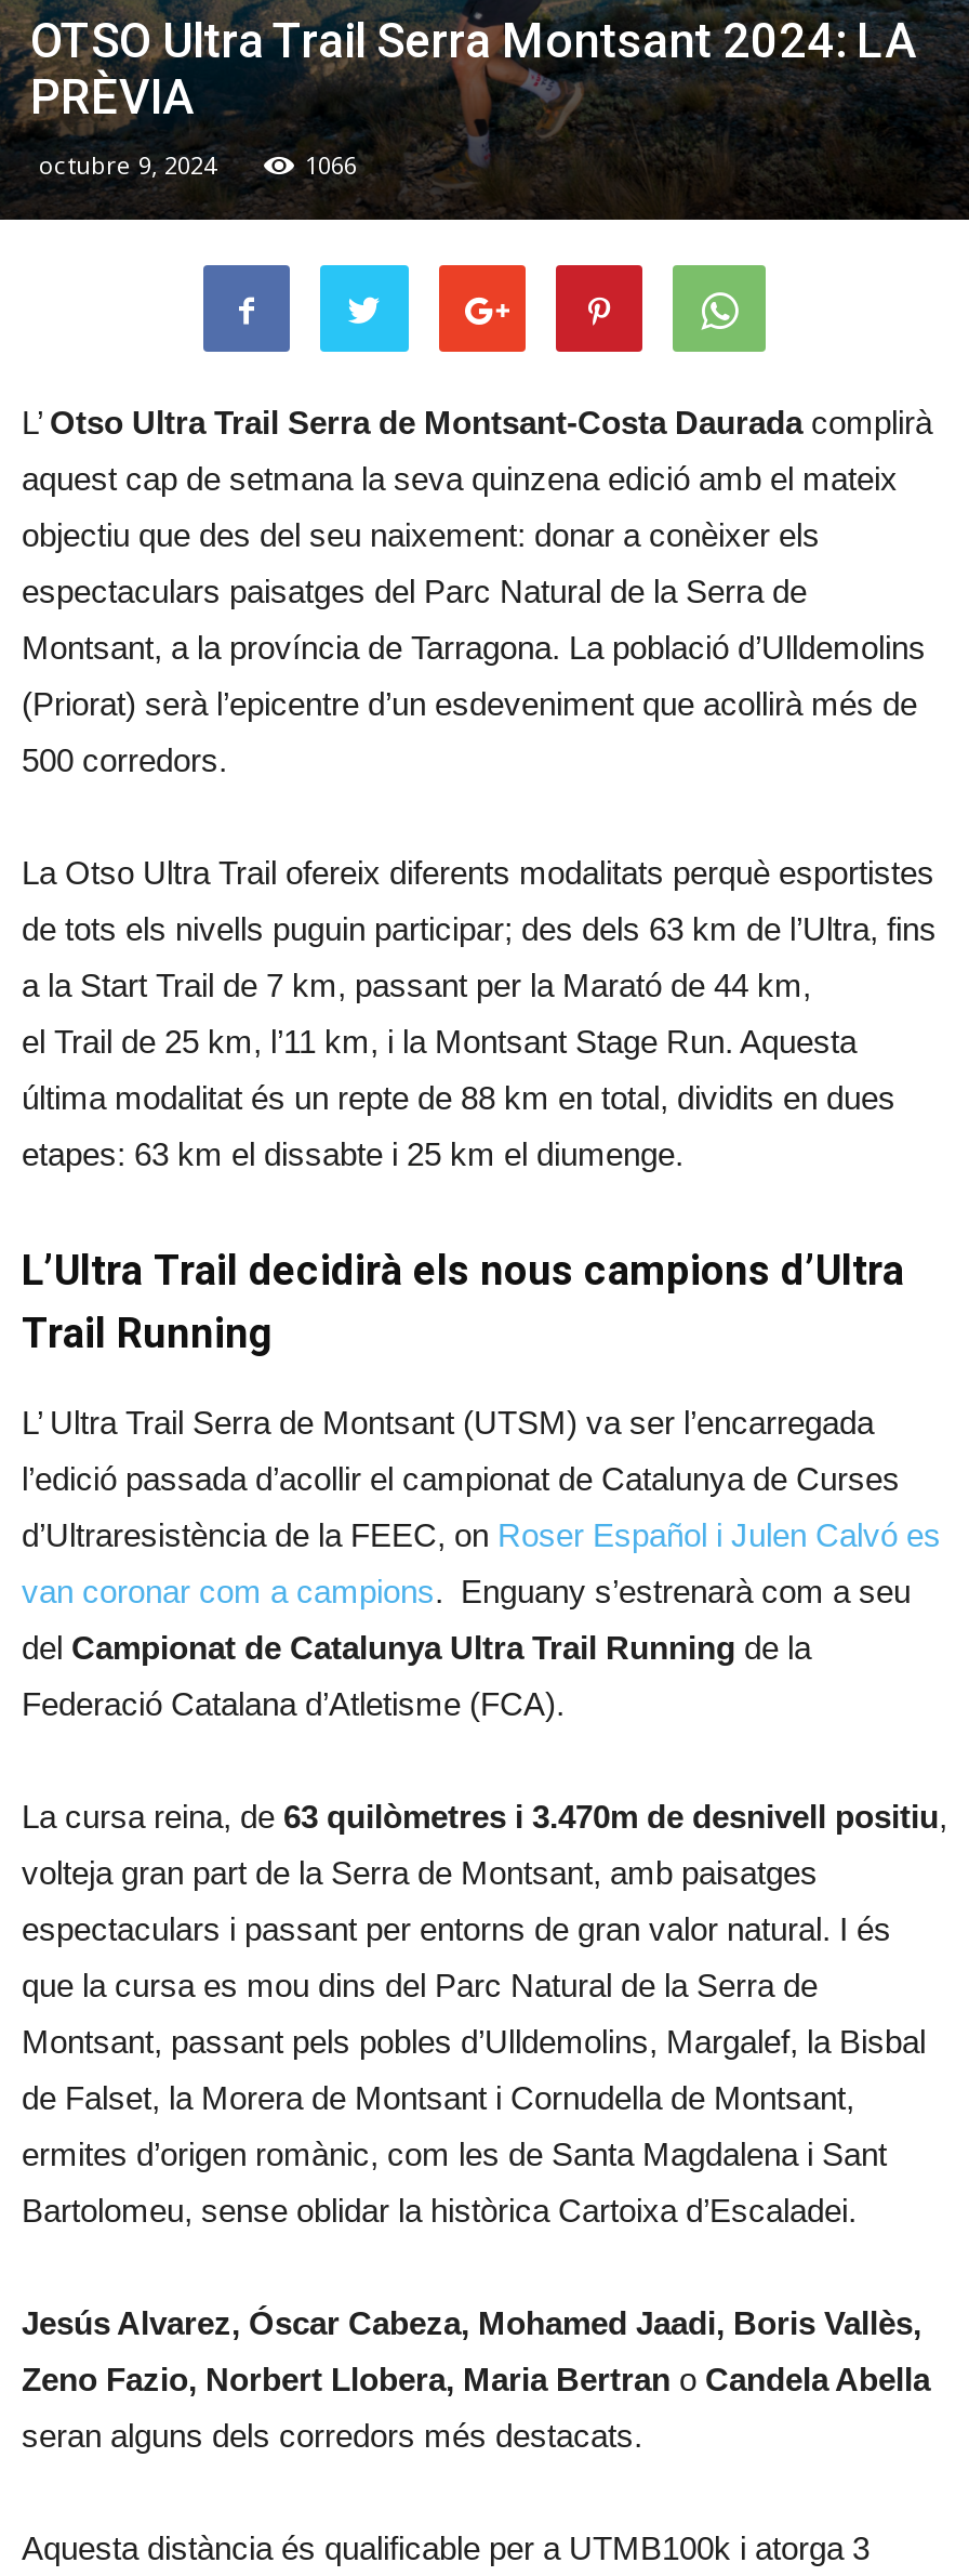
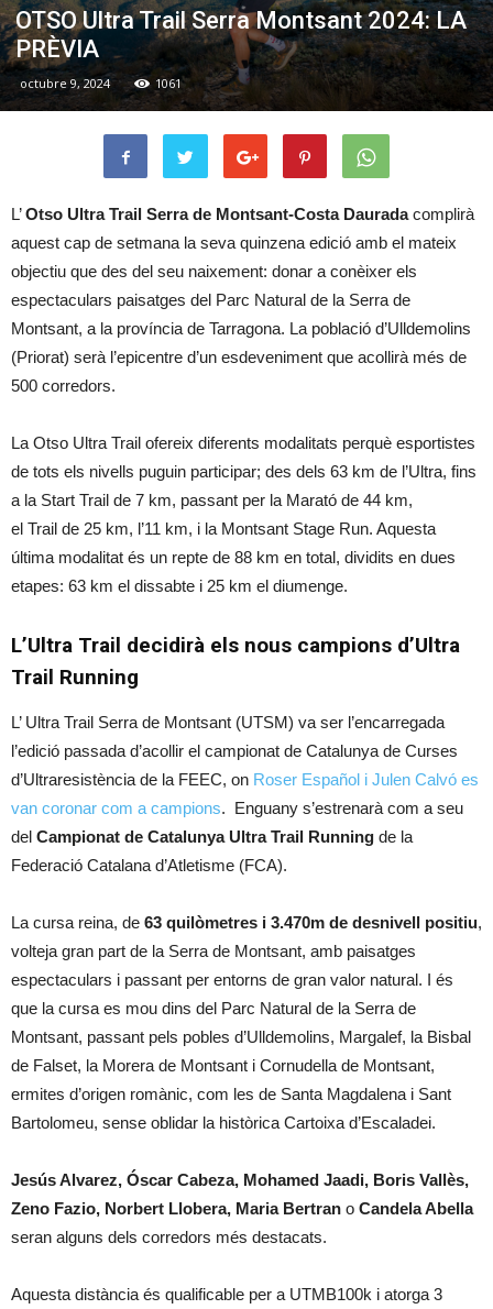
- 1066
+ 1061
